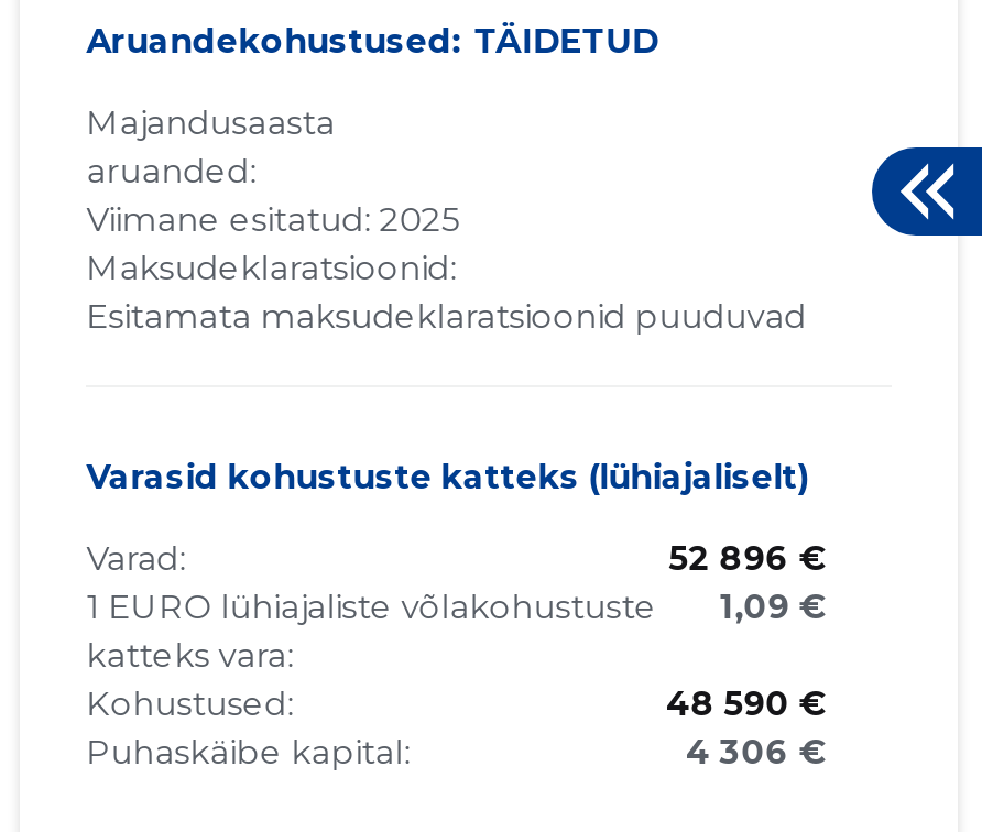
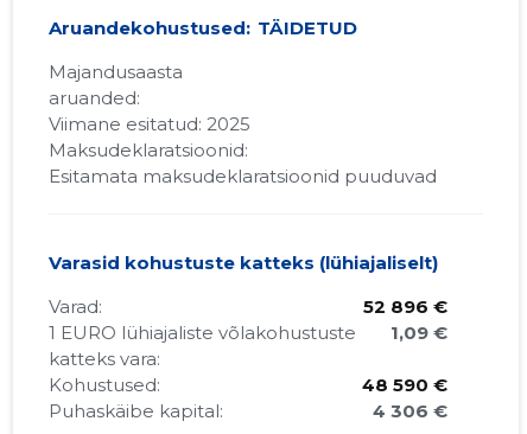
- [image]
